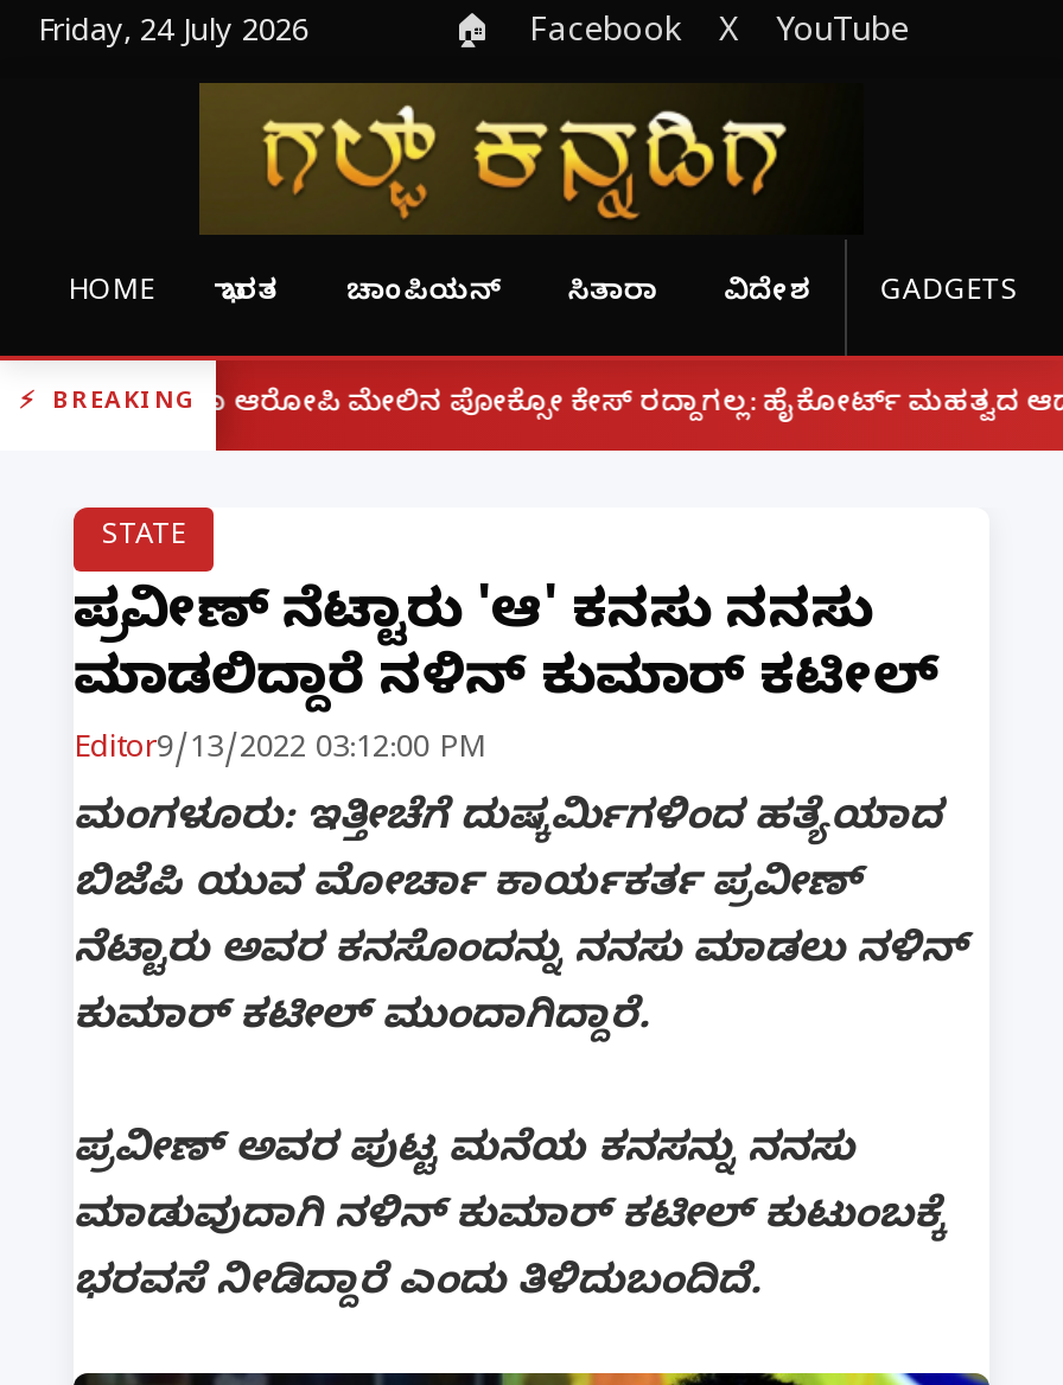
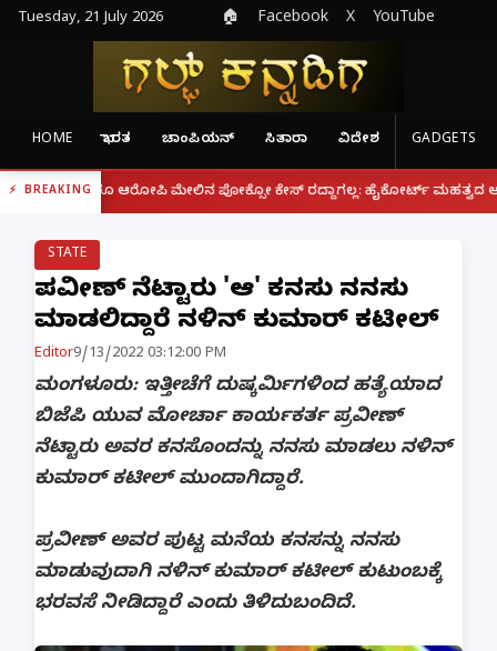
- Friday, 24 July 2026
+ Tuesday, 21 July 2026
